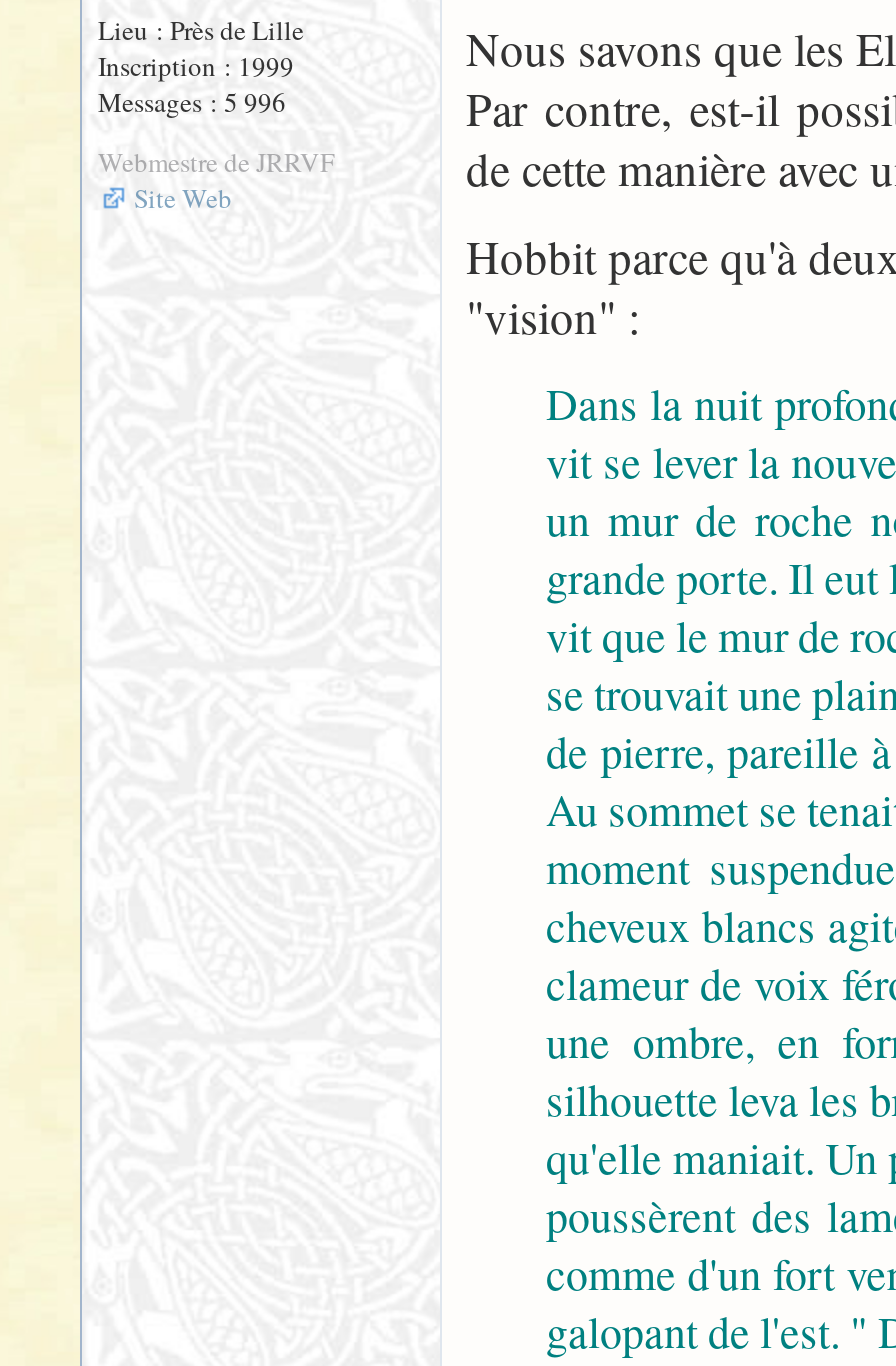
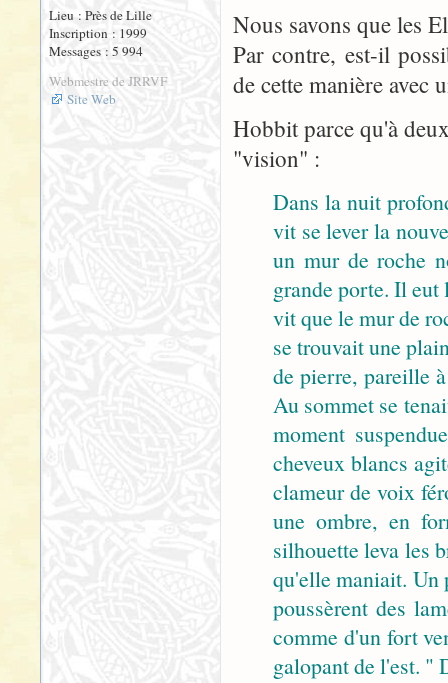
- Messages : 5 996
+ Messages : 5 994
